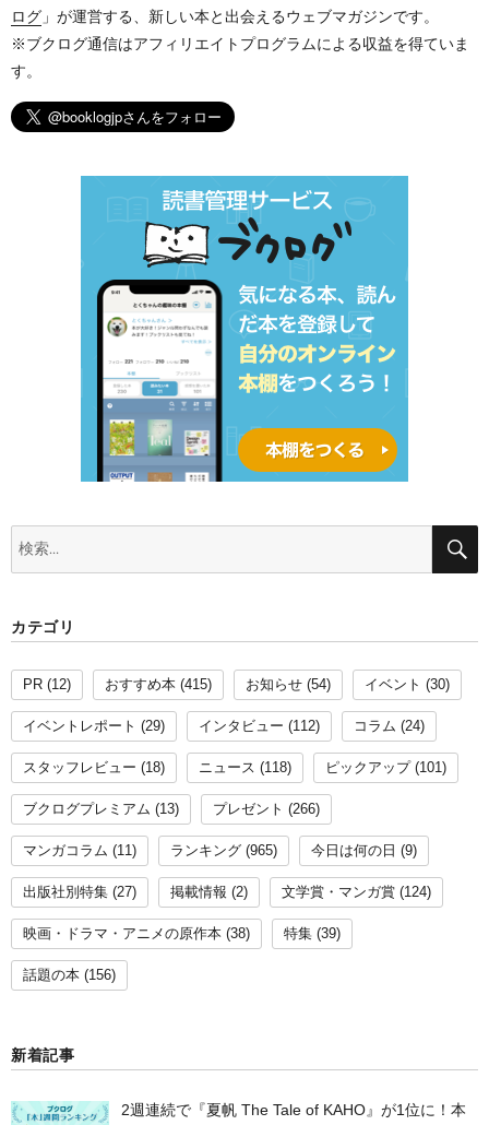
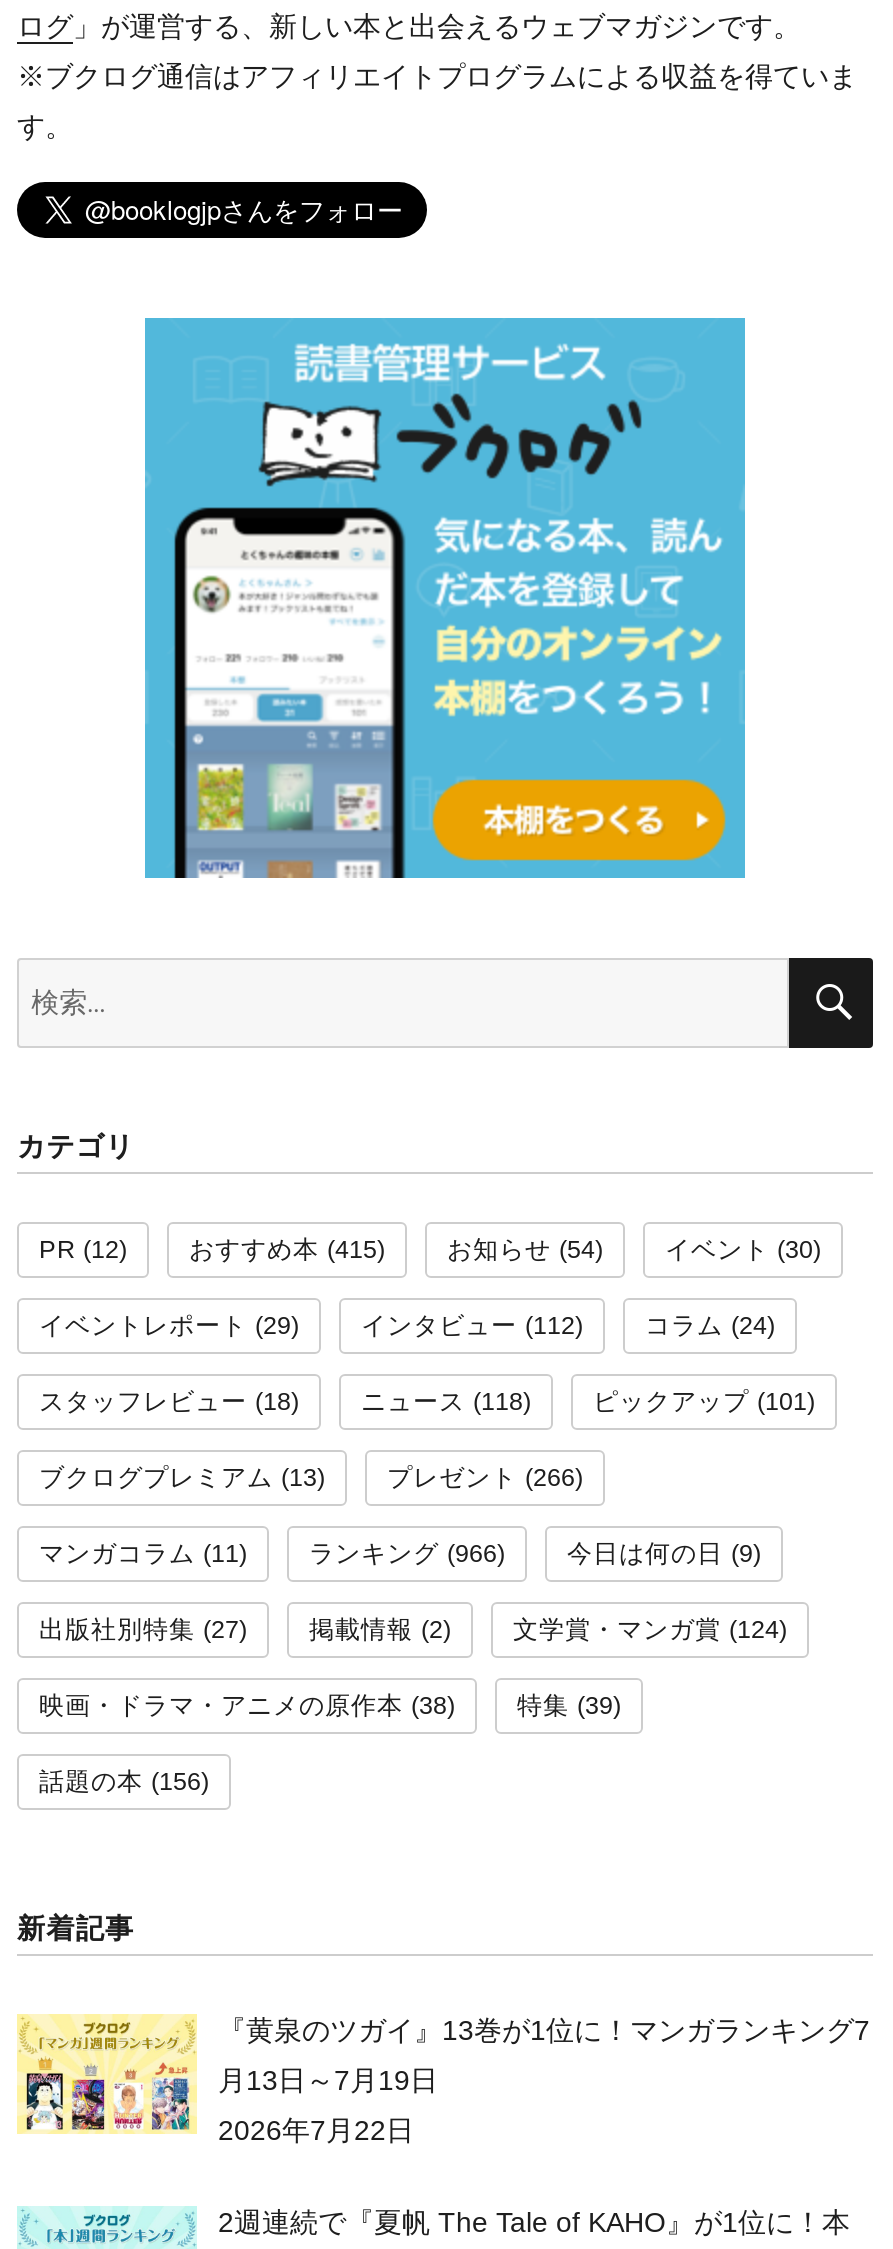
- ランキング(965)
+ ランキング(966)

+ [image]
+ 『黄泉のツガイ』13巻が1位に！マンガランキング7
+ 月13日～7月19日
+ 2026年7月22日
